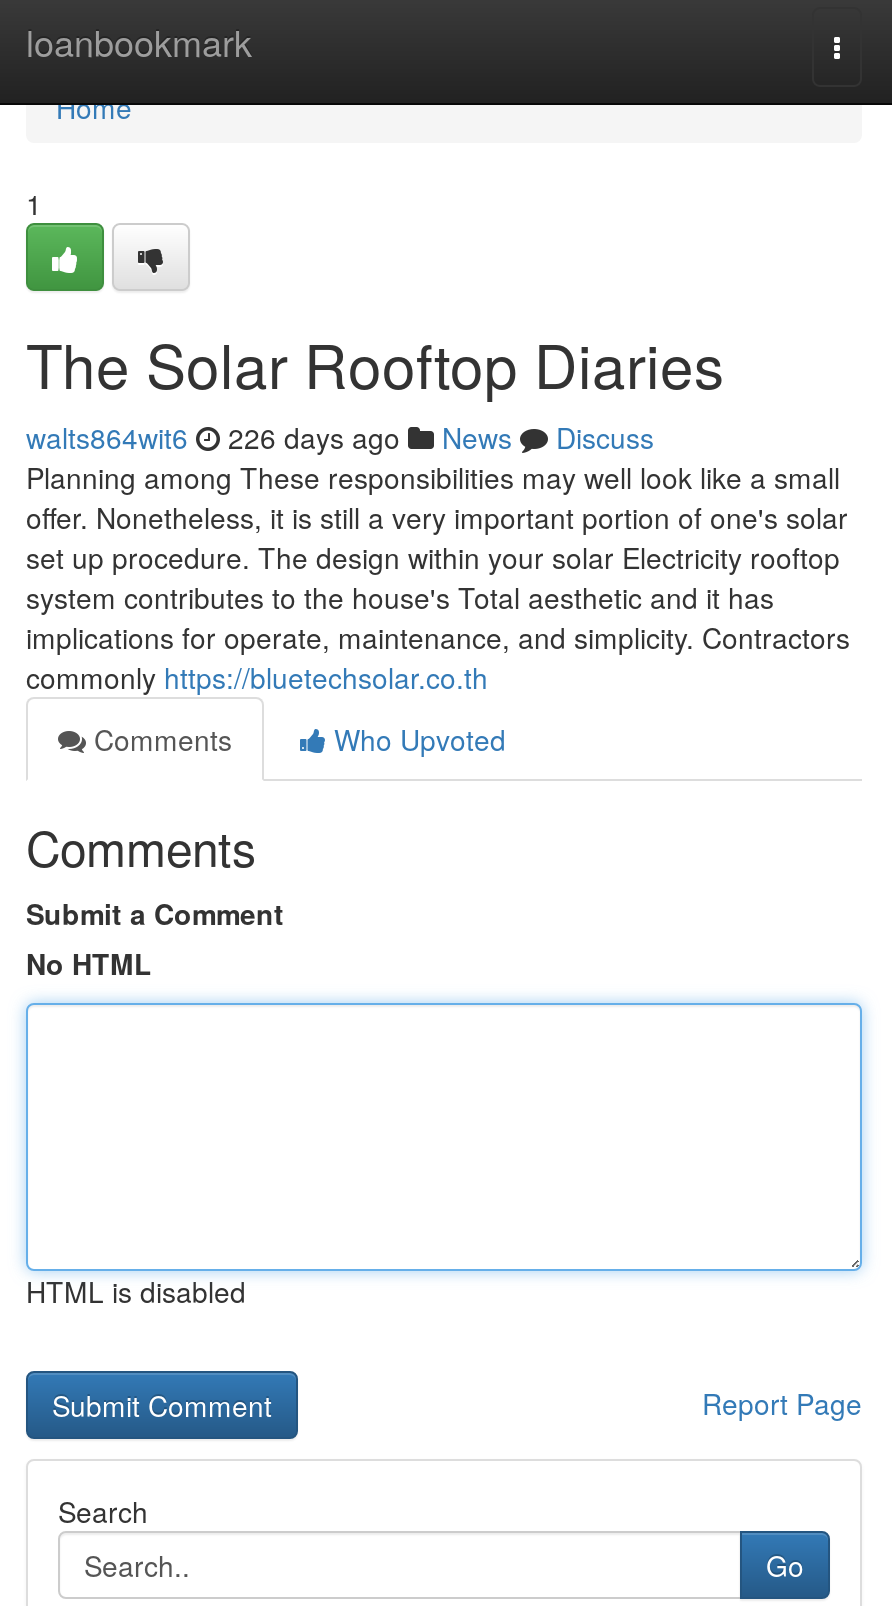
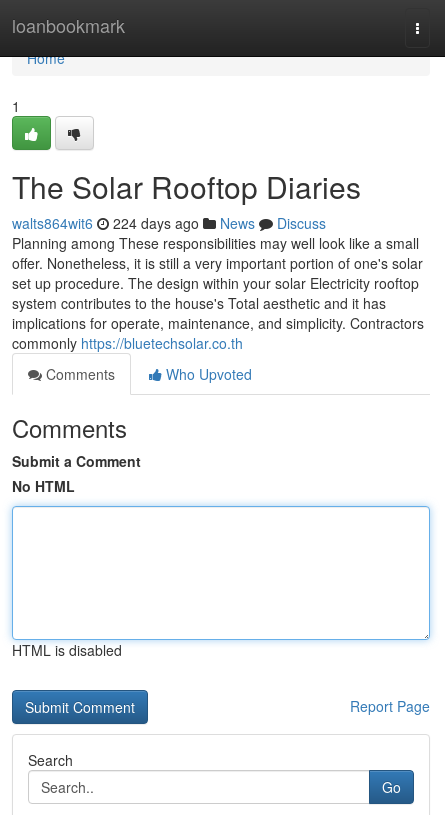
- walts864wit6 226 days ago News Discuss
+ walts864wit6 224 days ago News Discuss
